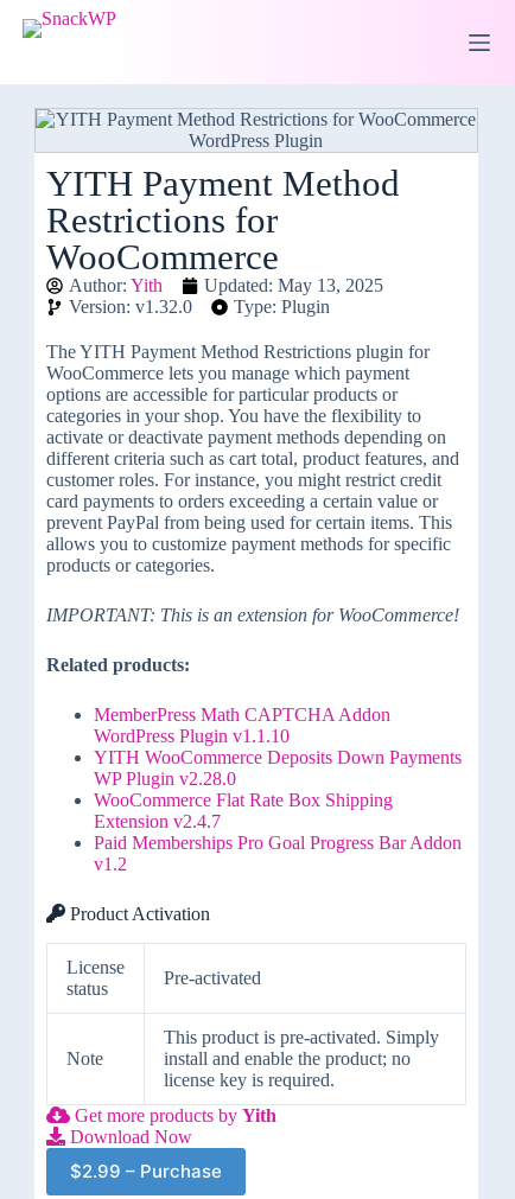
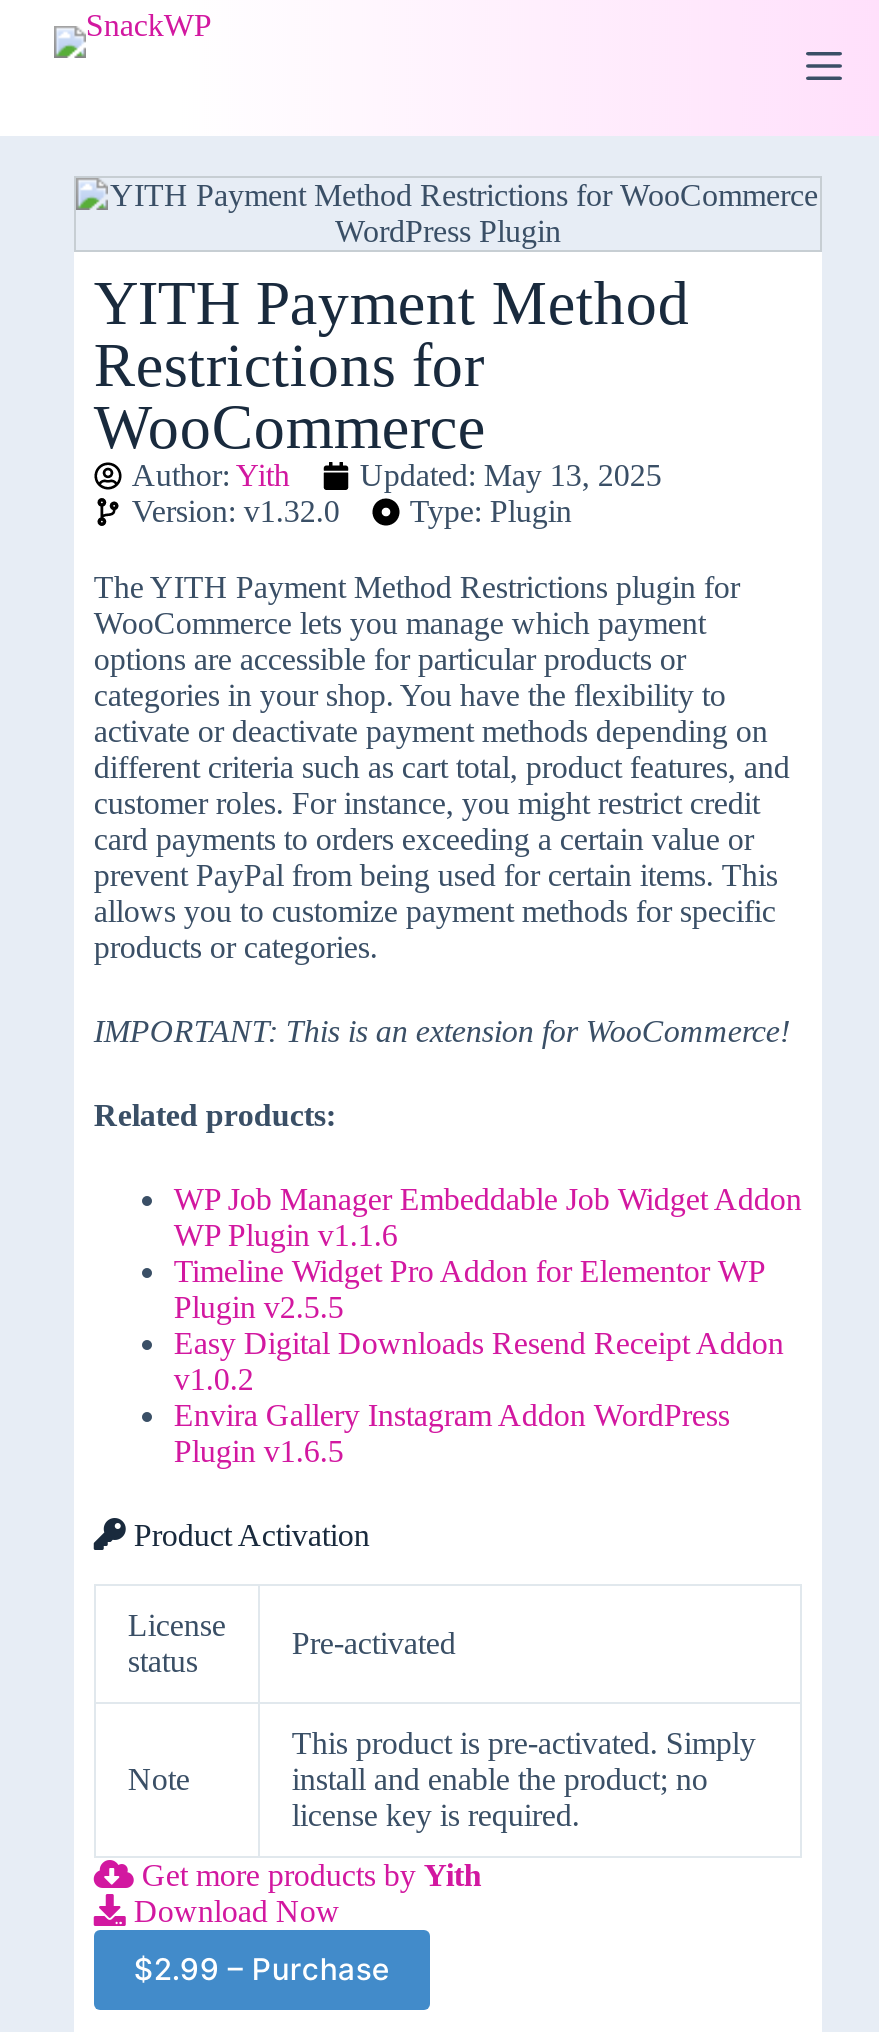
- MemberPress Math CAPTCHA Addon
- WordPress Plugin v1.1.10
- YITH WooCommerce Deposits Down Payments
- WP Plugin v2.28.0
- WooCommerce Flat Rate Box Shipping
- Extension v2.4.7
- Paid Memberships Pro Goal Progress Bar Addon
- v1.2
+ WP Job Manager Embeddable Job Widget Addon
+ WP Plugin v1.1.6
+ Timeline Widget Pro Addon for Elementor WP
+ Plugin v2.5.5
+ Easy Digital Downloads Resend Receipt Addon
+ v1.0.2
+ Envira Gallery Instagram Addon WordPress
+ Plugin v1.6.5
